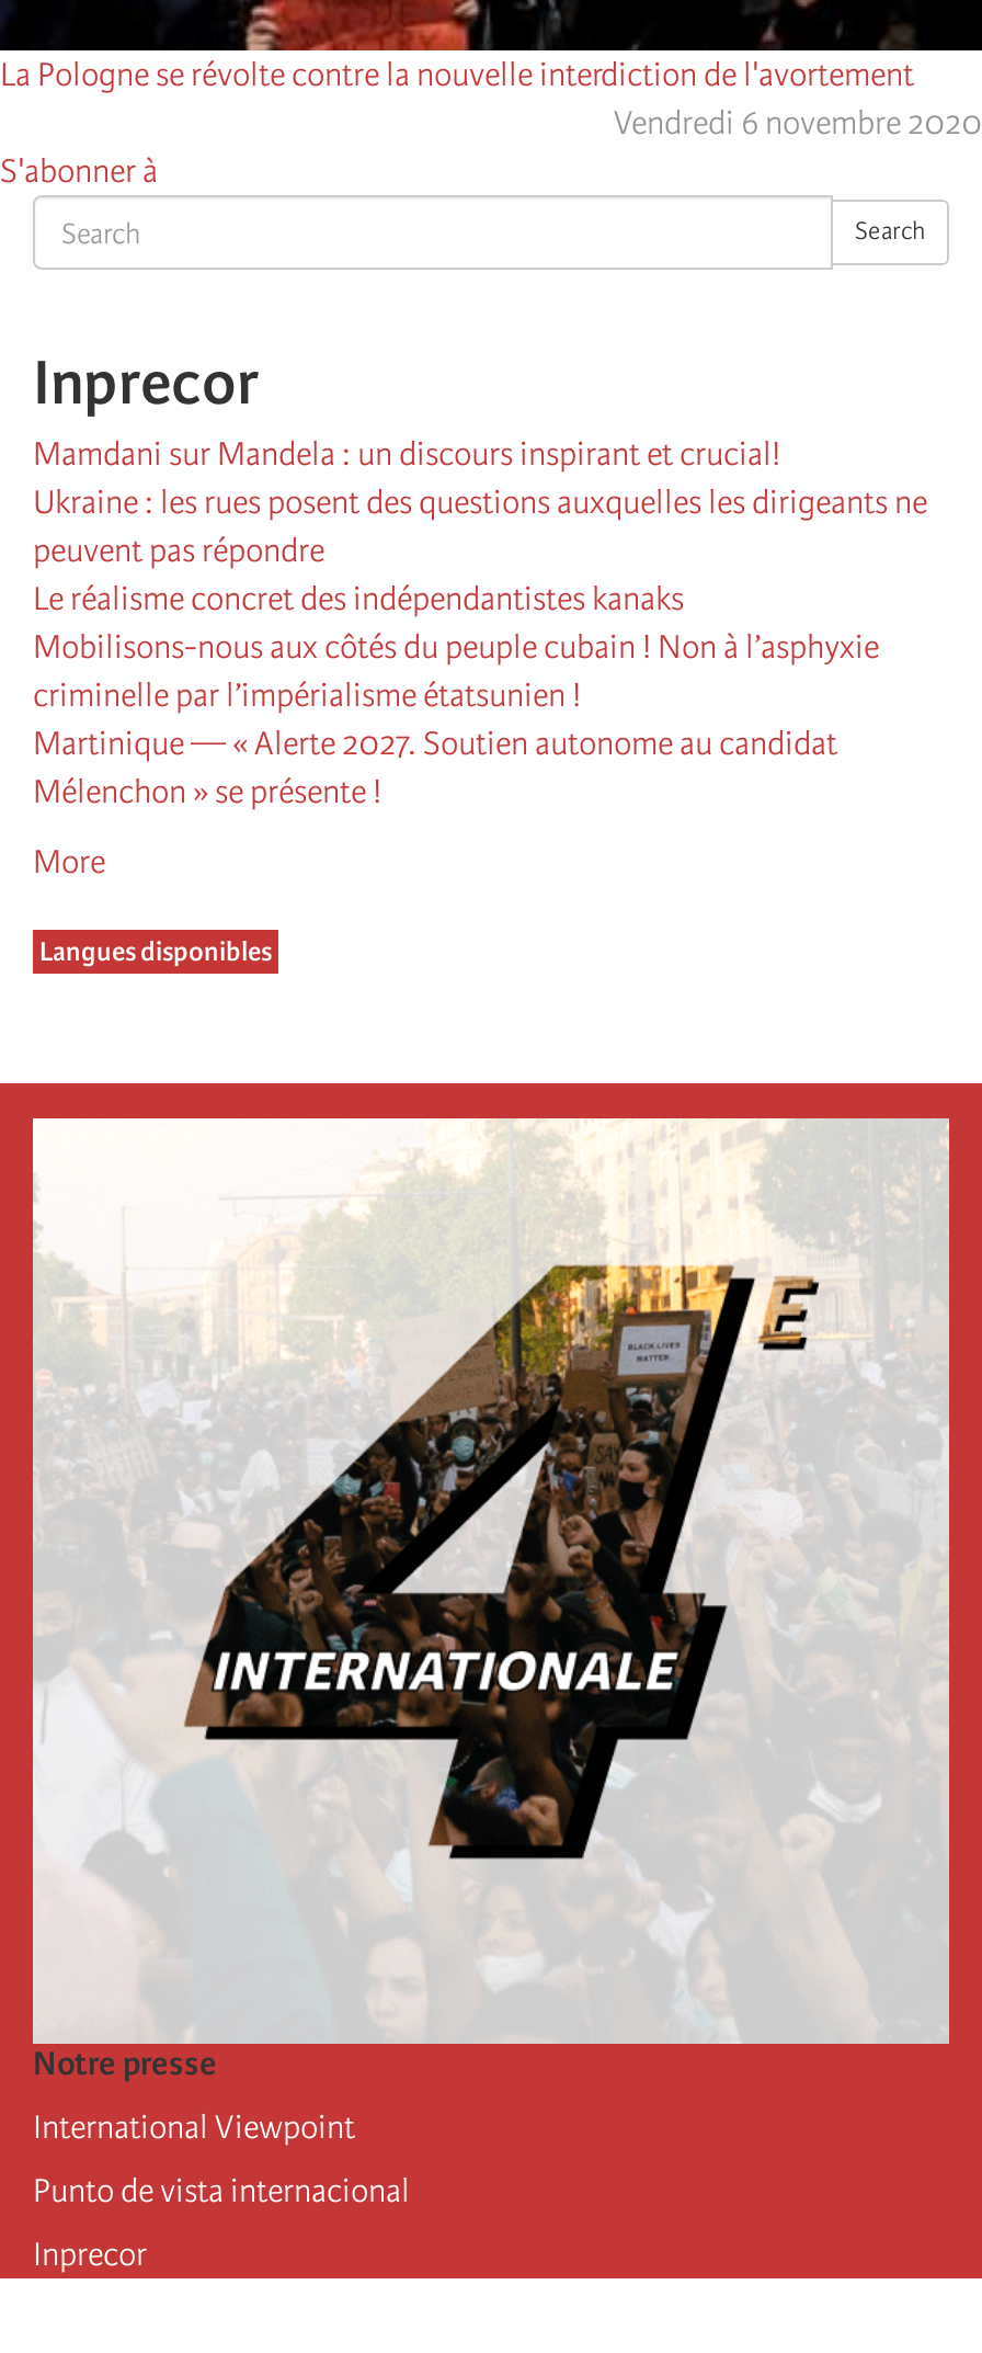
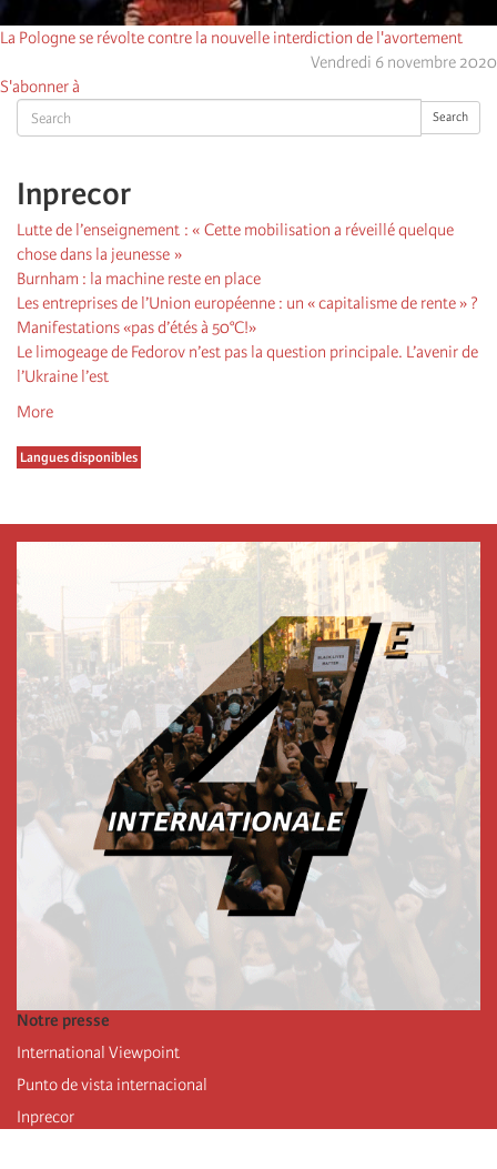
- Mamdani sur Mandela : un discours inspirant et crucial!
- Ukraine : les rues posent des questions auxquelles les dirigeants ne
- peuvent pas répondre
- Le réalisme concret des indépendantistes kanaks
- Mobilisons-nous aux côtés du peuple cubain ! Non à l’asphyxie
- criminelle par l’impérialisme étatsunien !
- Martinique — « Alerte 2027. Soutien autonome au candidat
- Mélenchon » se présente !
+ Lutte de l’enseignement : « Cette mobilisation a réveillé quelque
+ chose dans la jeunesse »
+ Burnham : la machine reste en place
+ Les entreprises de l’Union européenne : un « capitalisme de rente » ?
+ Manifestations «pas d’étés à 50°C!»
+ Le limogeage de Fedorov n’est pas la question principale. L’avenir de
+ l’Ukraine l’est
